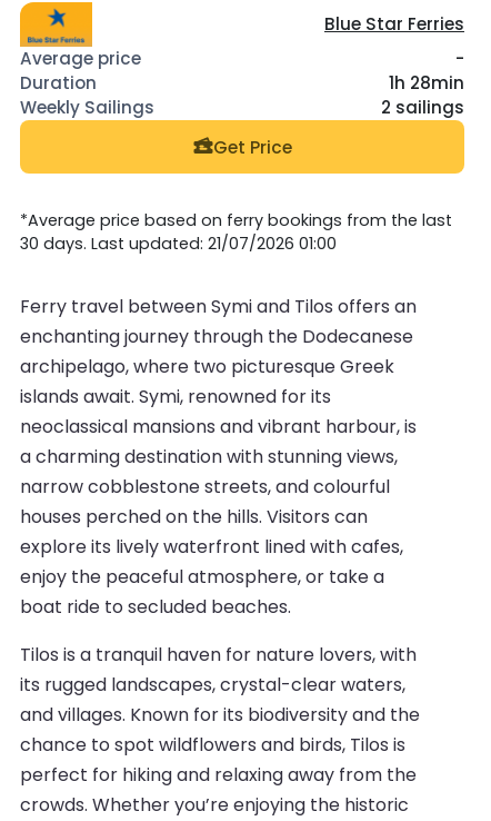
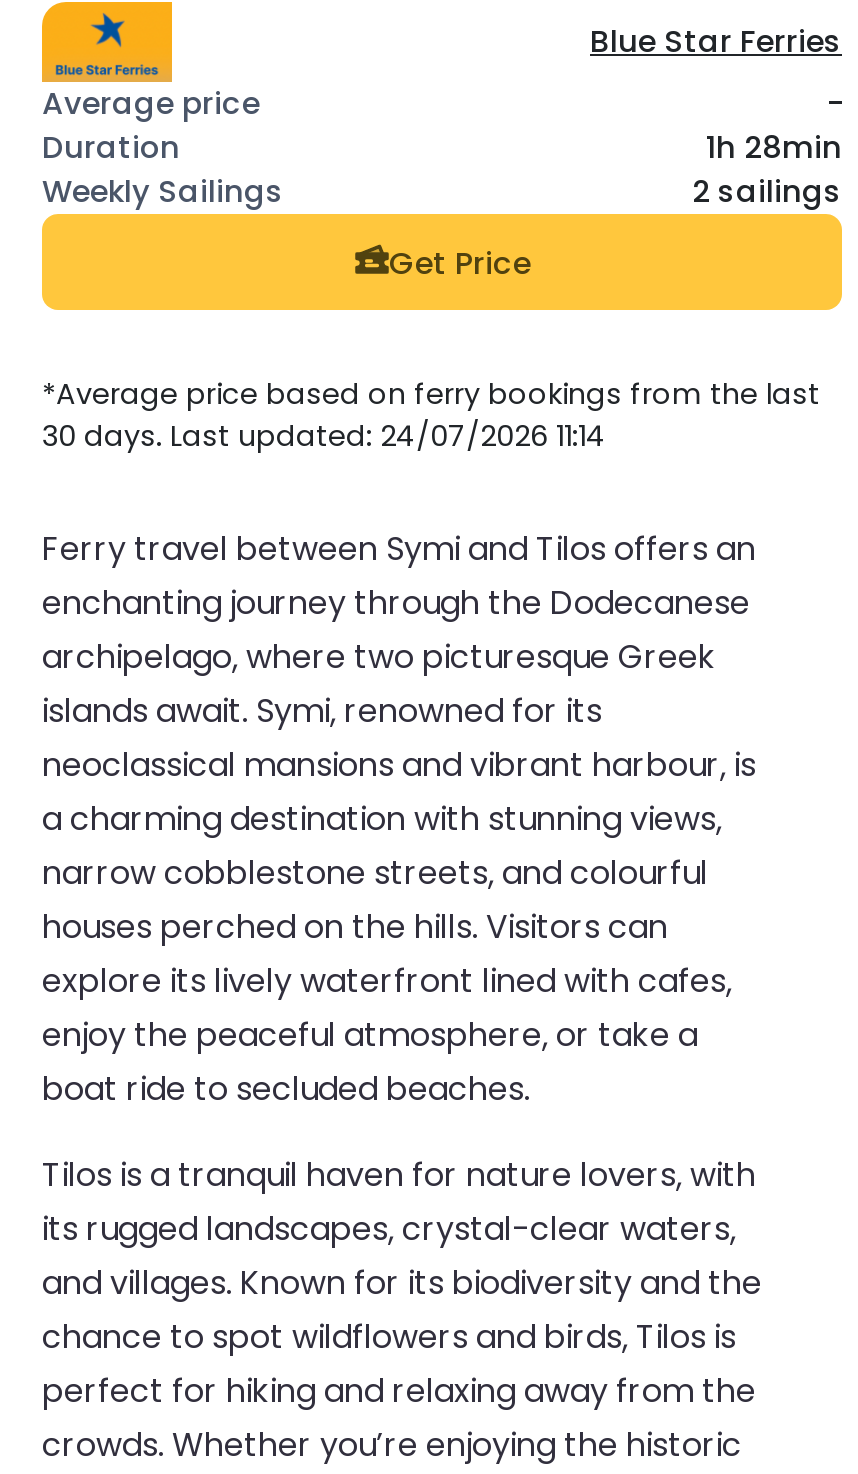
- 30 days. Last updated: 21/07/2026 01:00
+ 30 days. Last updated: 24/07/2026 11:14
